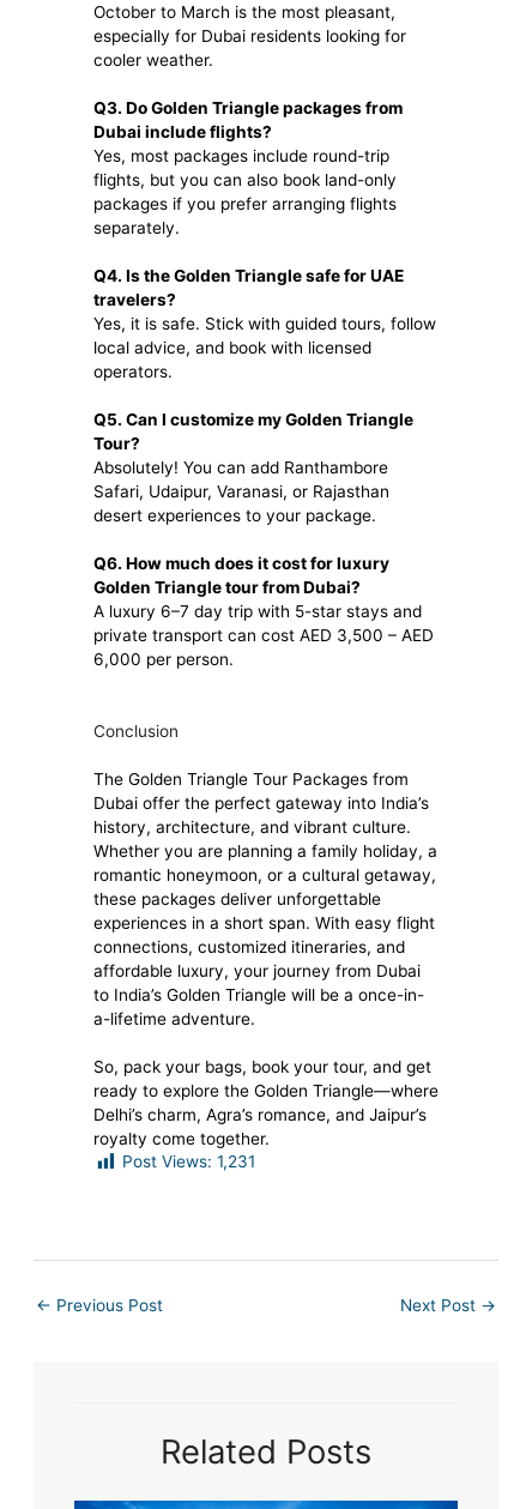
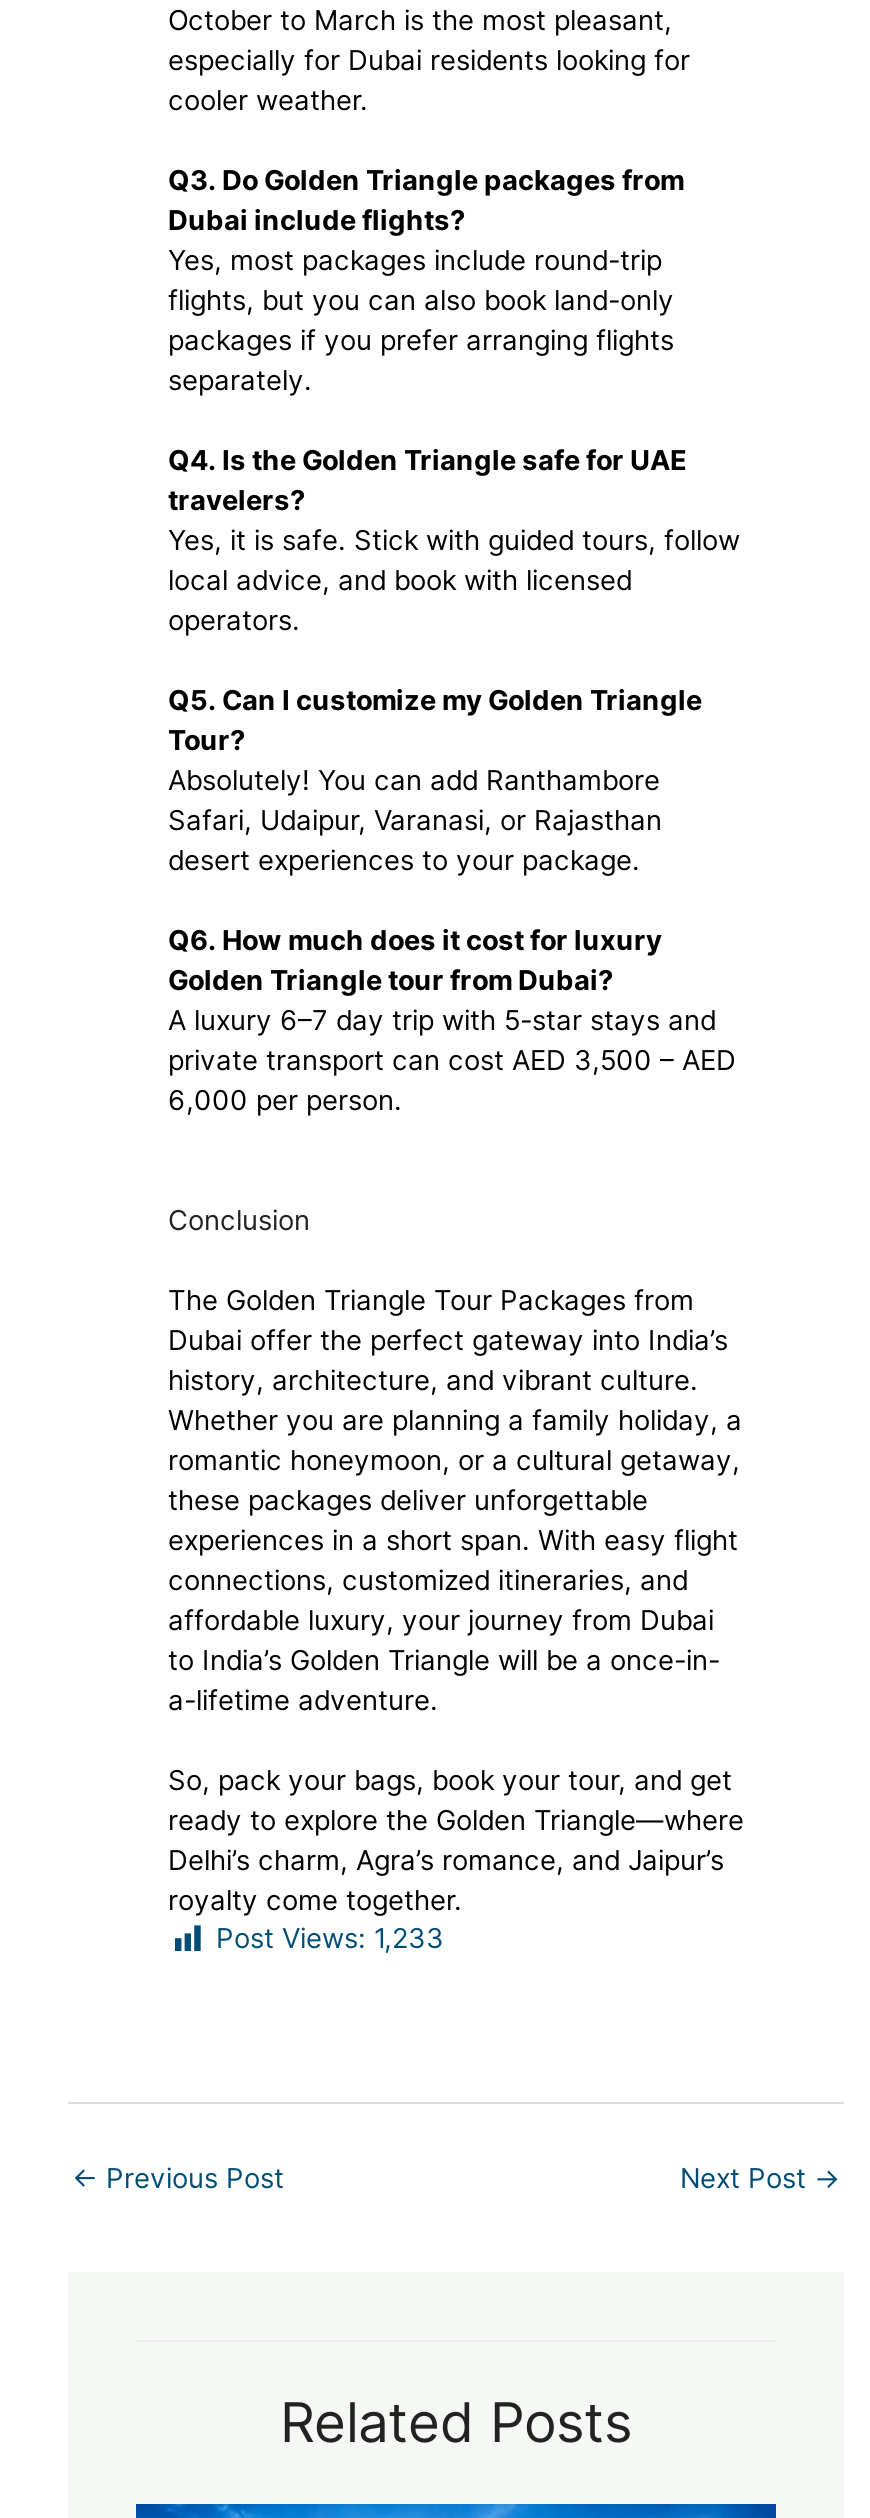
- Post Views: 1,231
+ Post Views: 1,233
